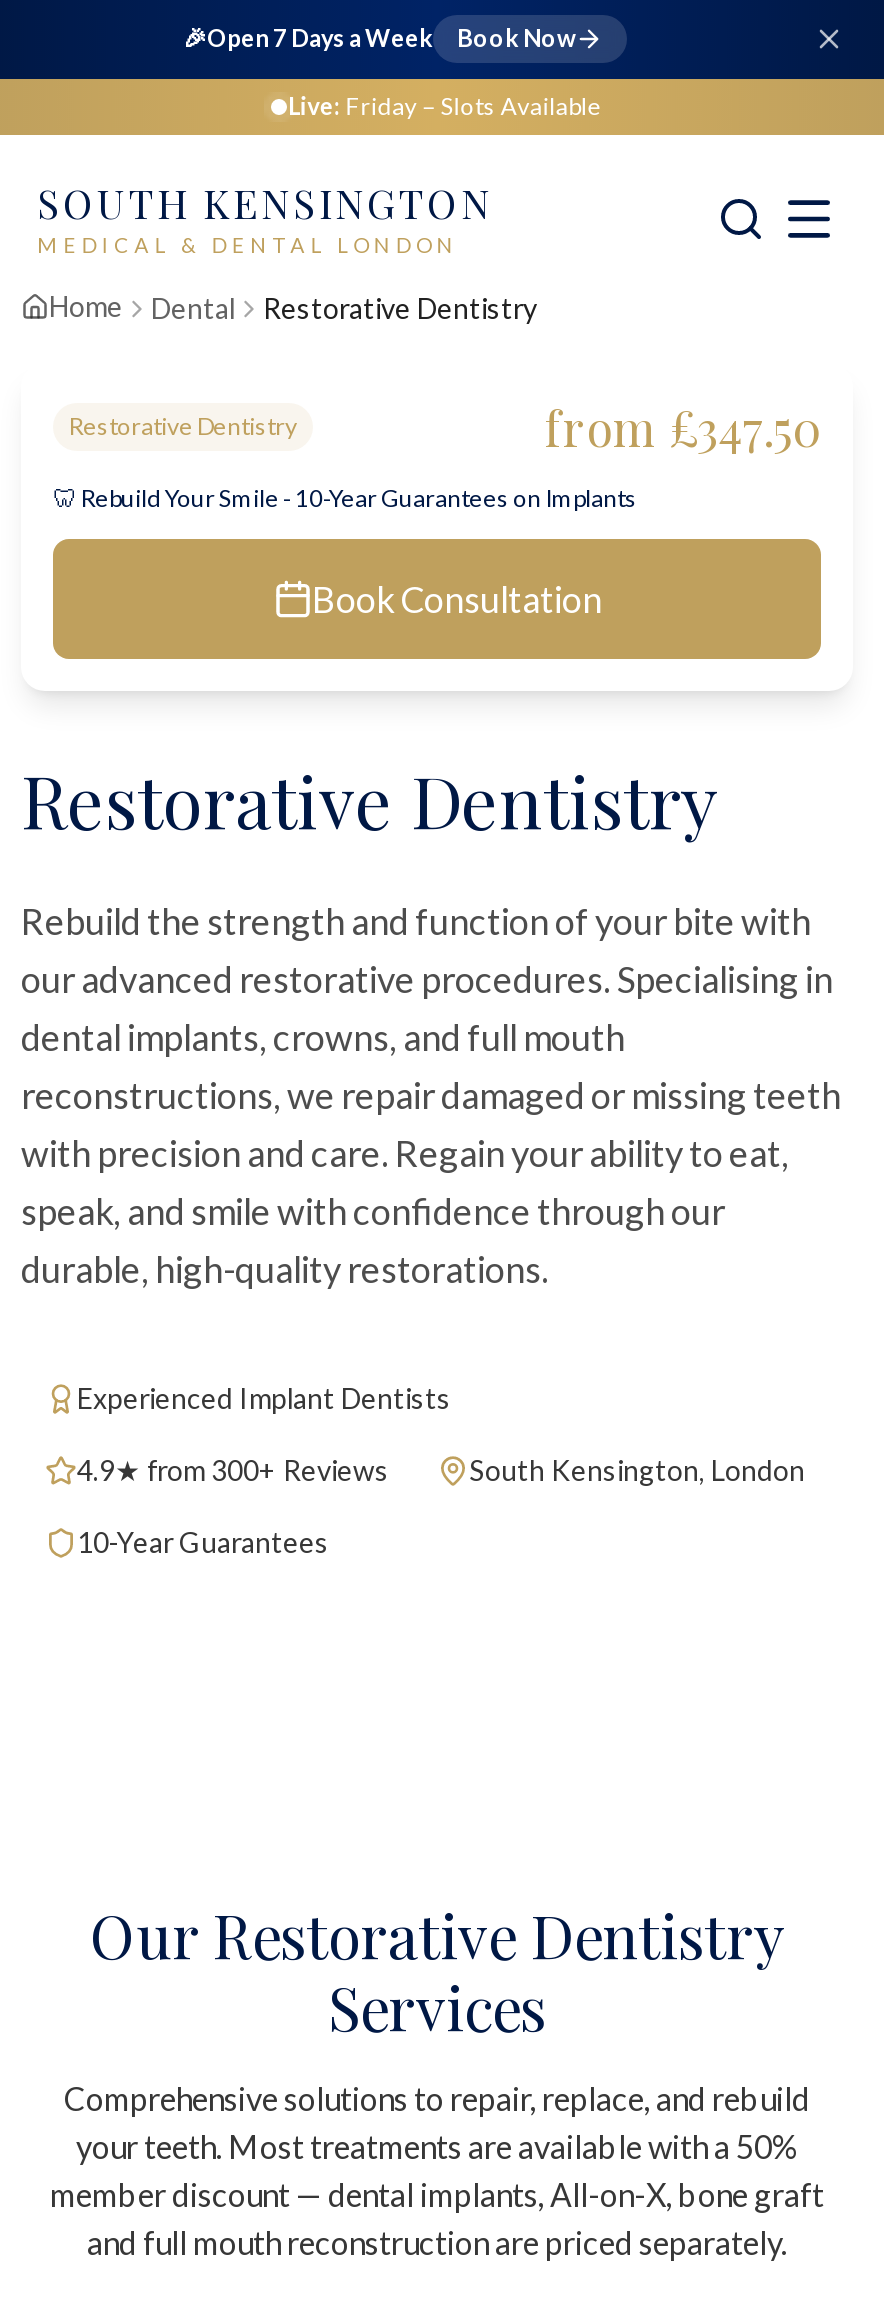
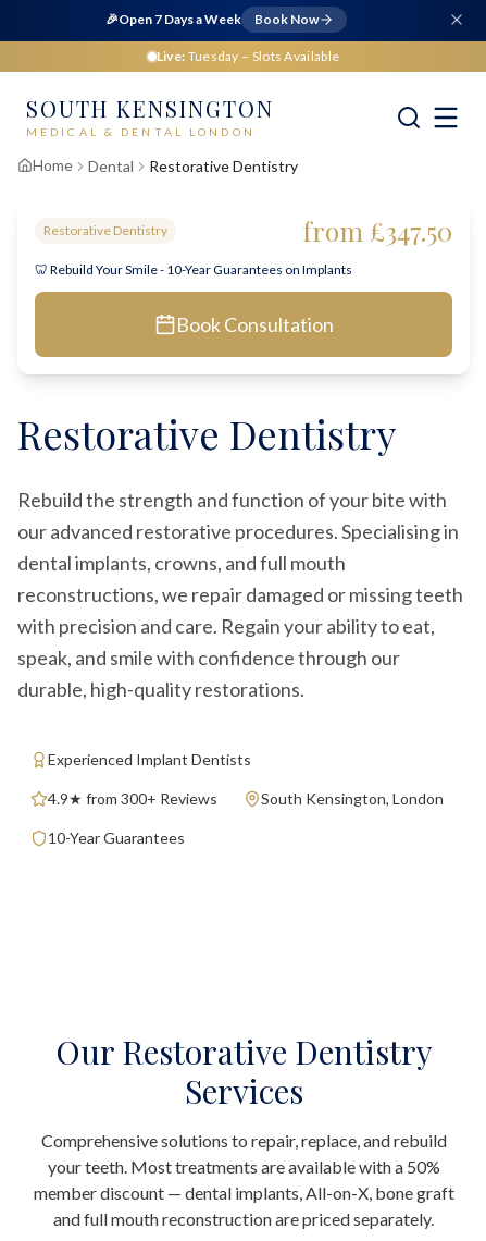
- Live: Friday – Slots Available
+ Live: Tuesday – Slots Available
